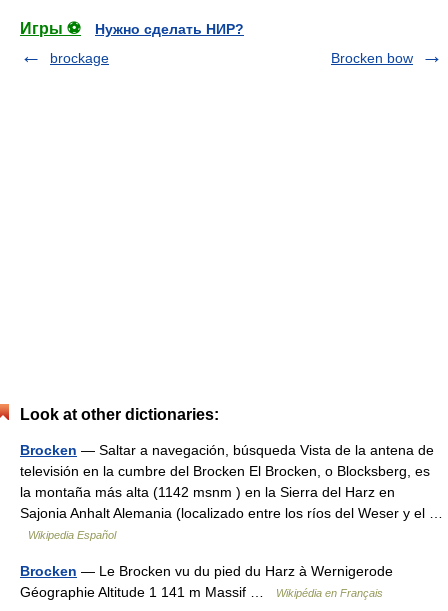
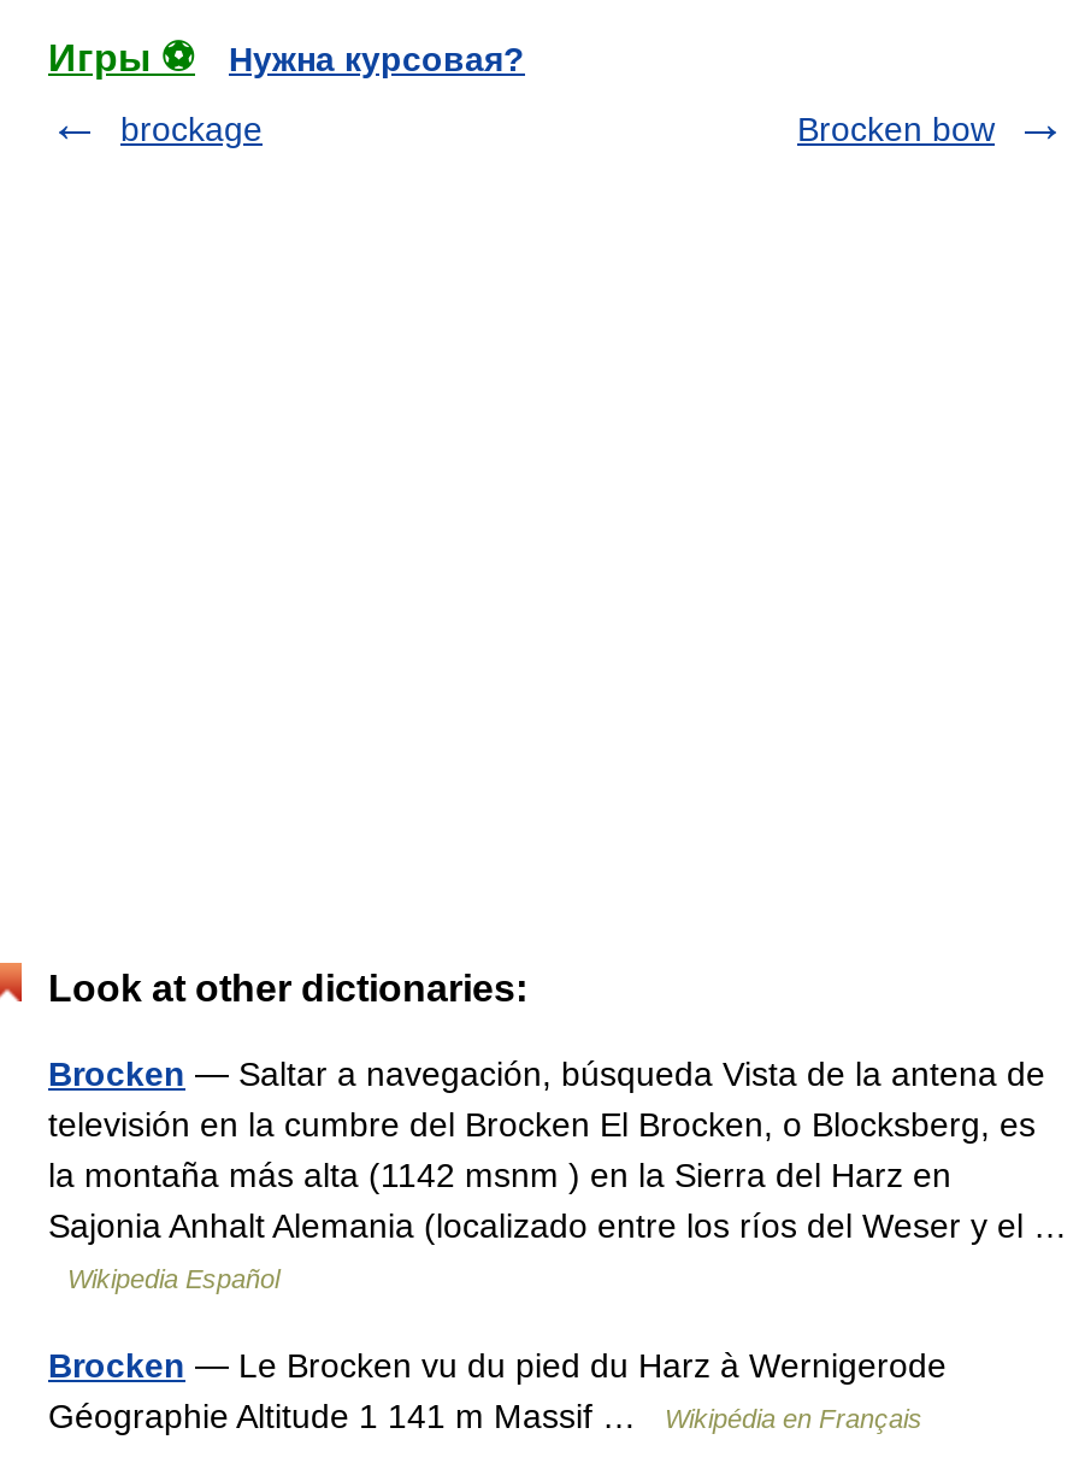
- Нужно сделать НИР?
+ Нужна курсовая?
